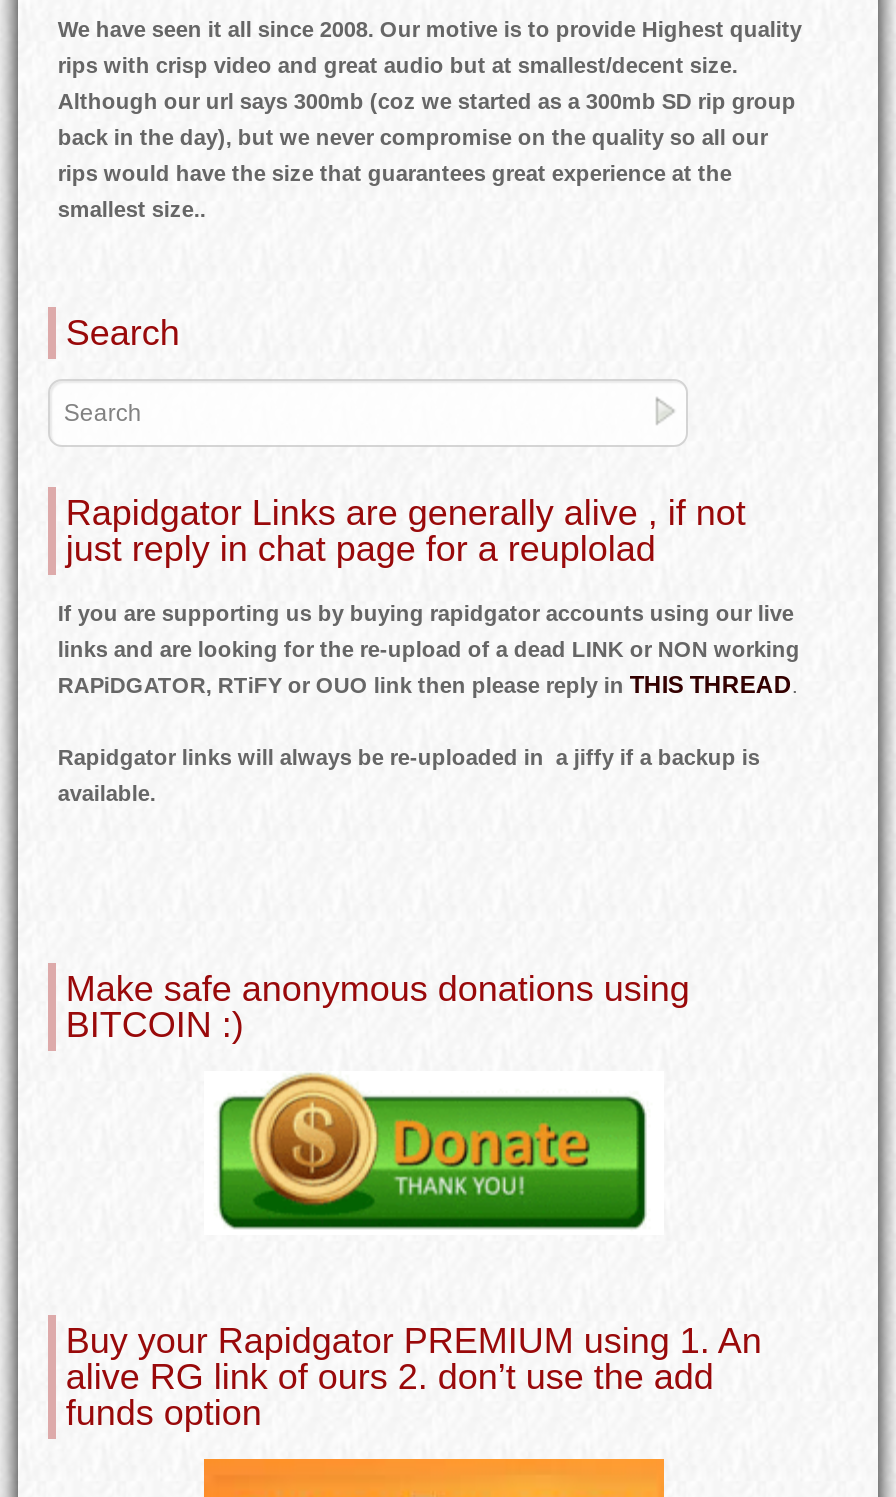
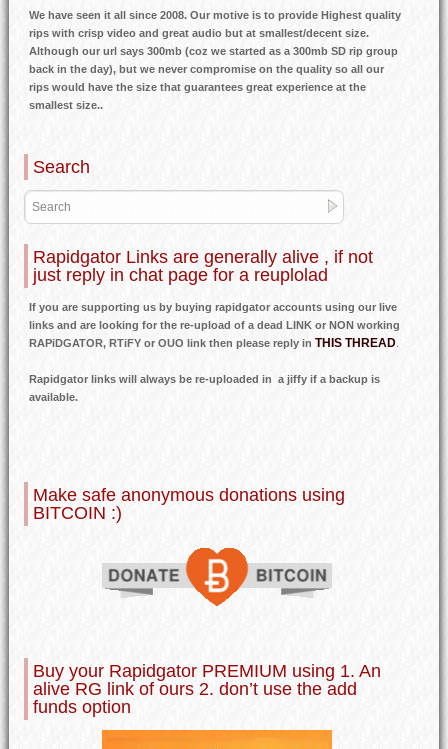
- [image]
+ [image]
